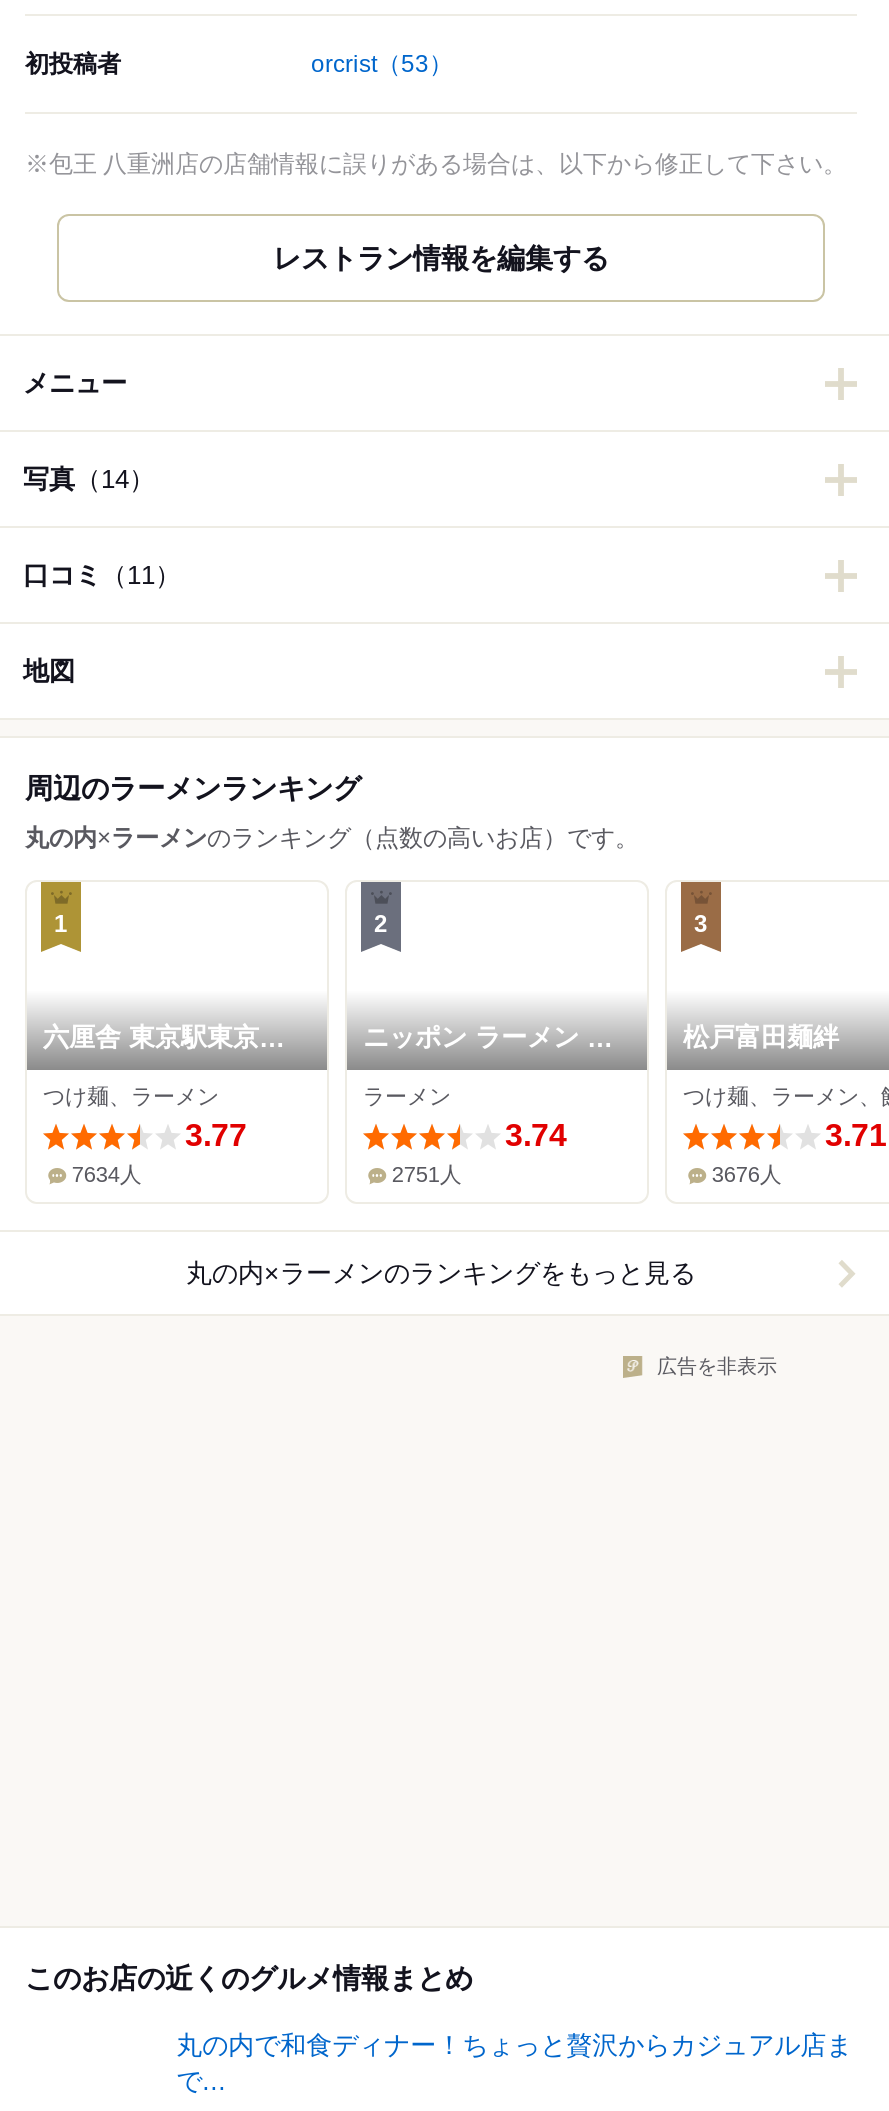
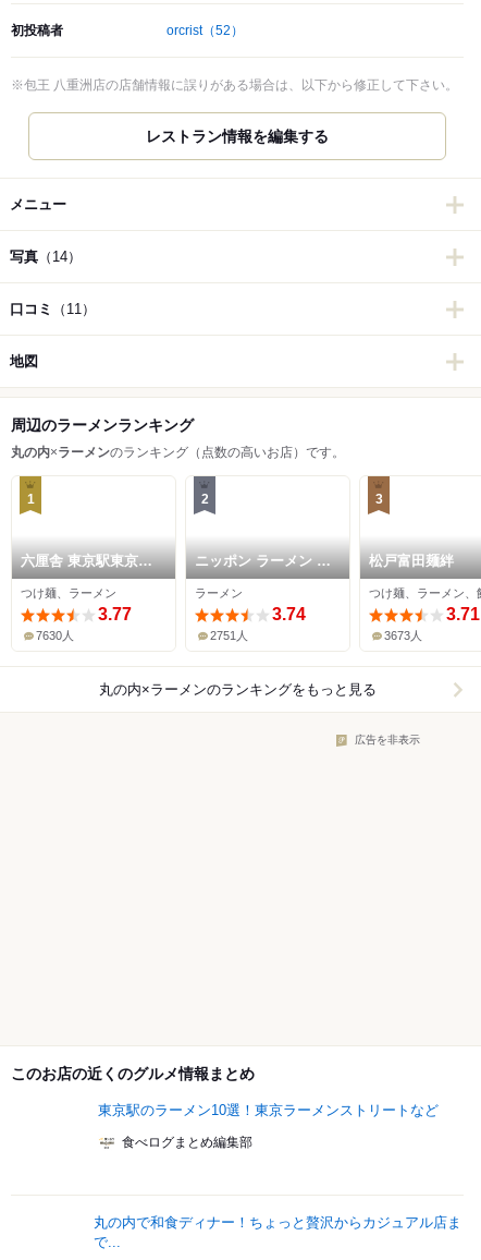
- orcrist（53）
+ orcrist（52）

- 7634人
+ 7630人

- 3676人
+ 3673人

+ 東京駅のラーメン10選！東京ラーメンストリートなど
+ 食べログまとめ編集部
